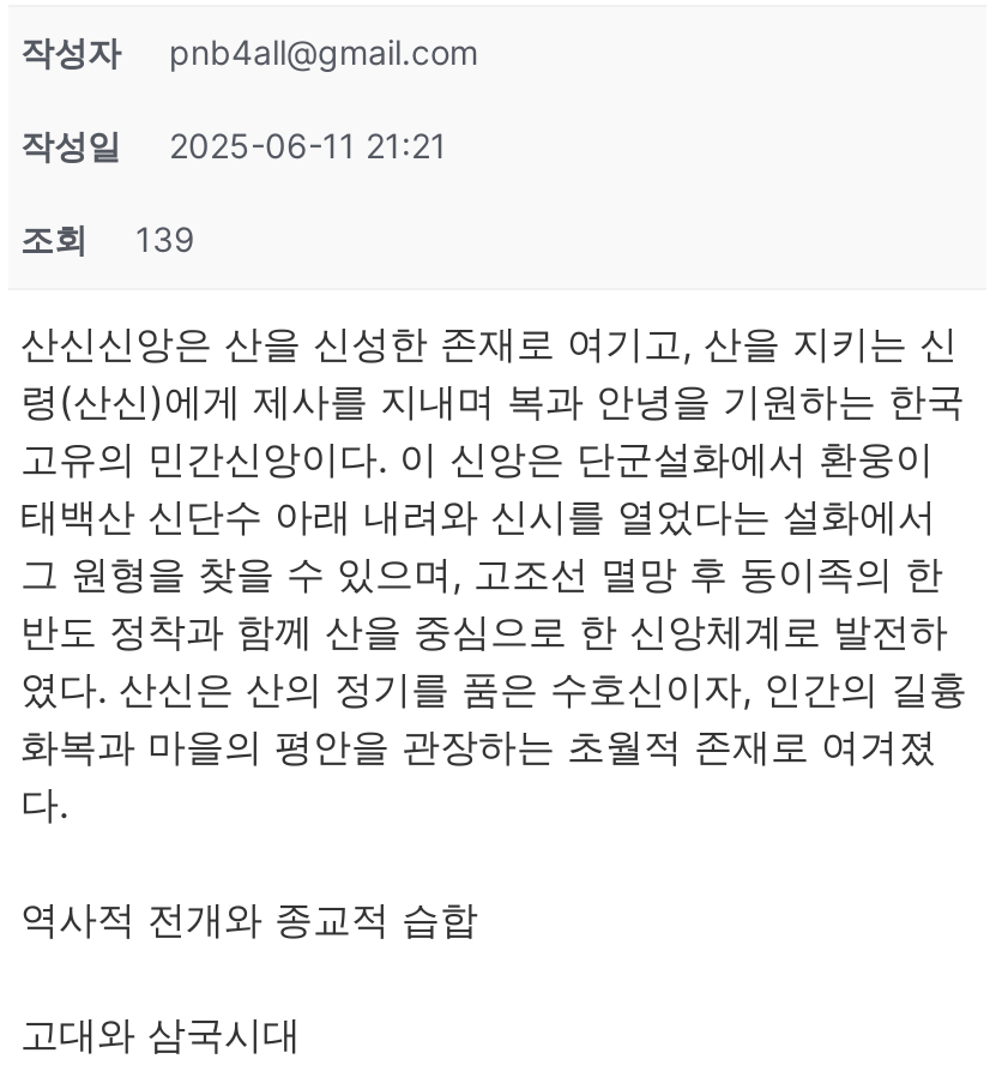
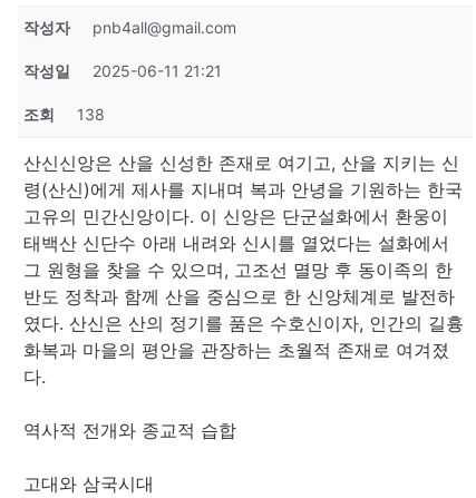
- 조회 139
+ 조회 138
